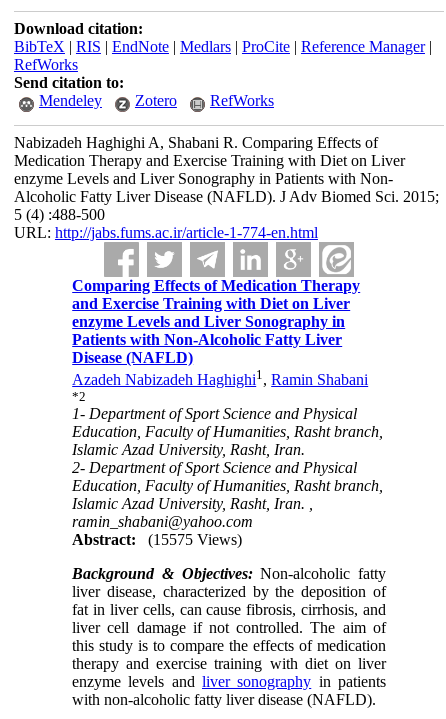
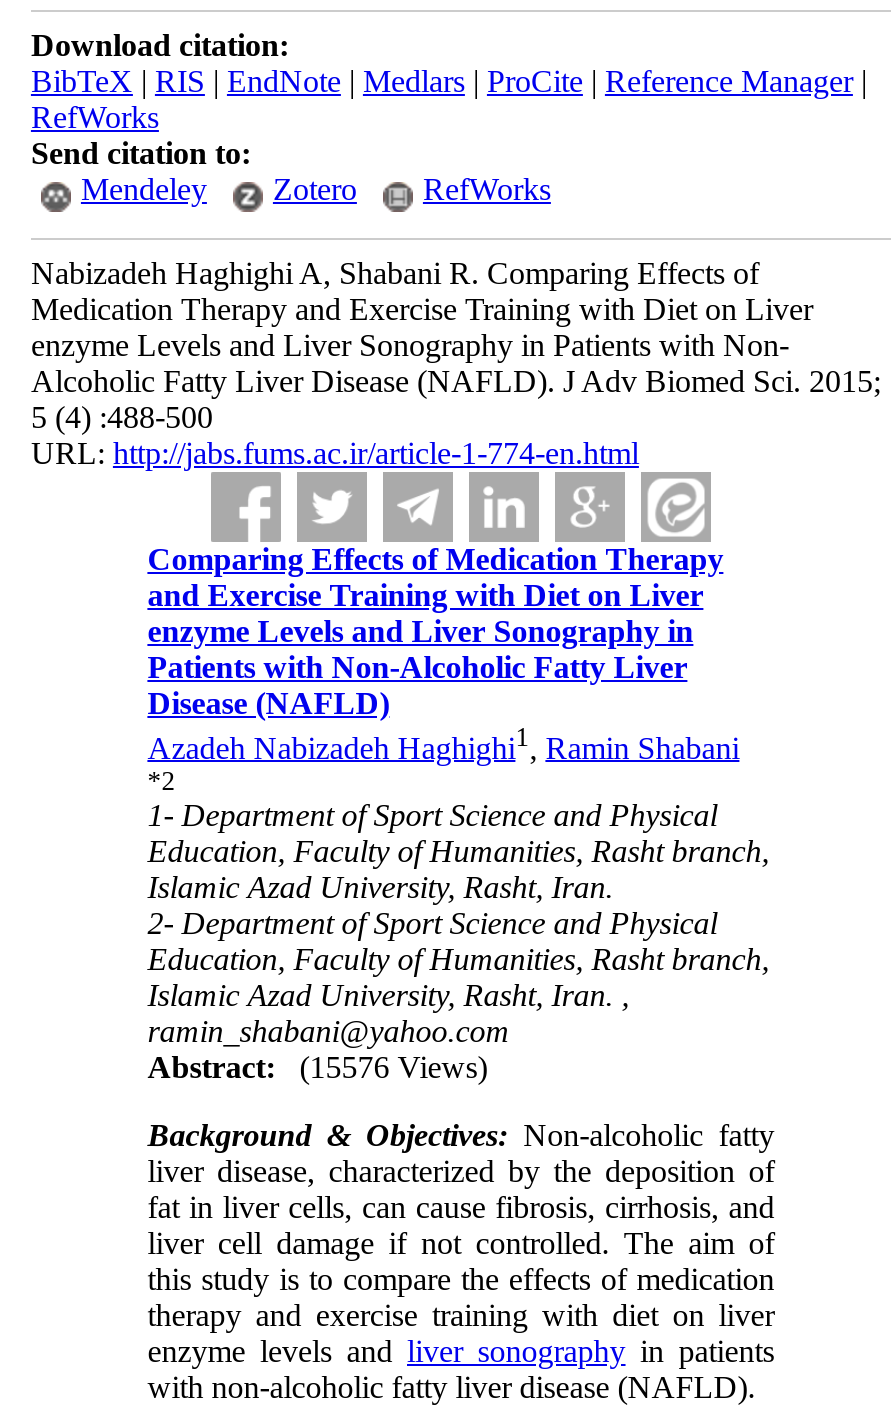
- Abstract: (15575 Views)
+ Abstract: (15576 Views)
